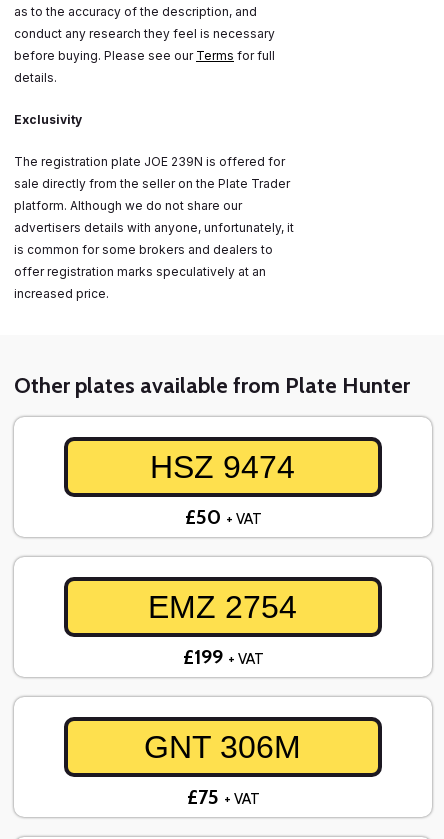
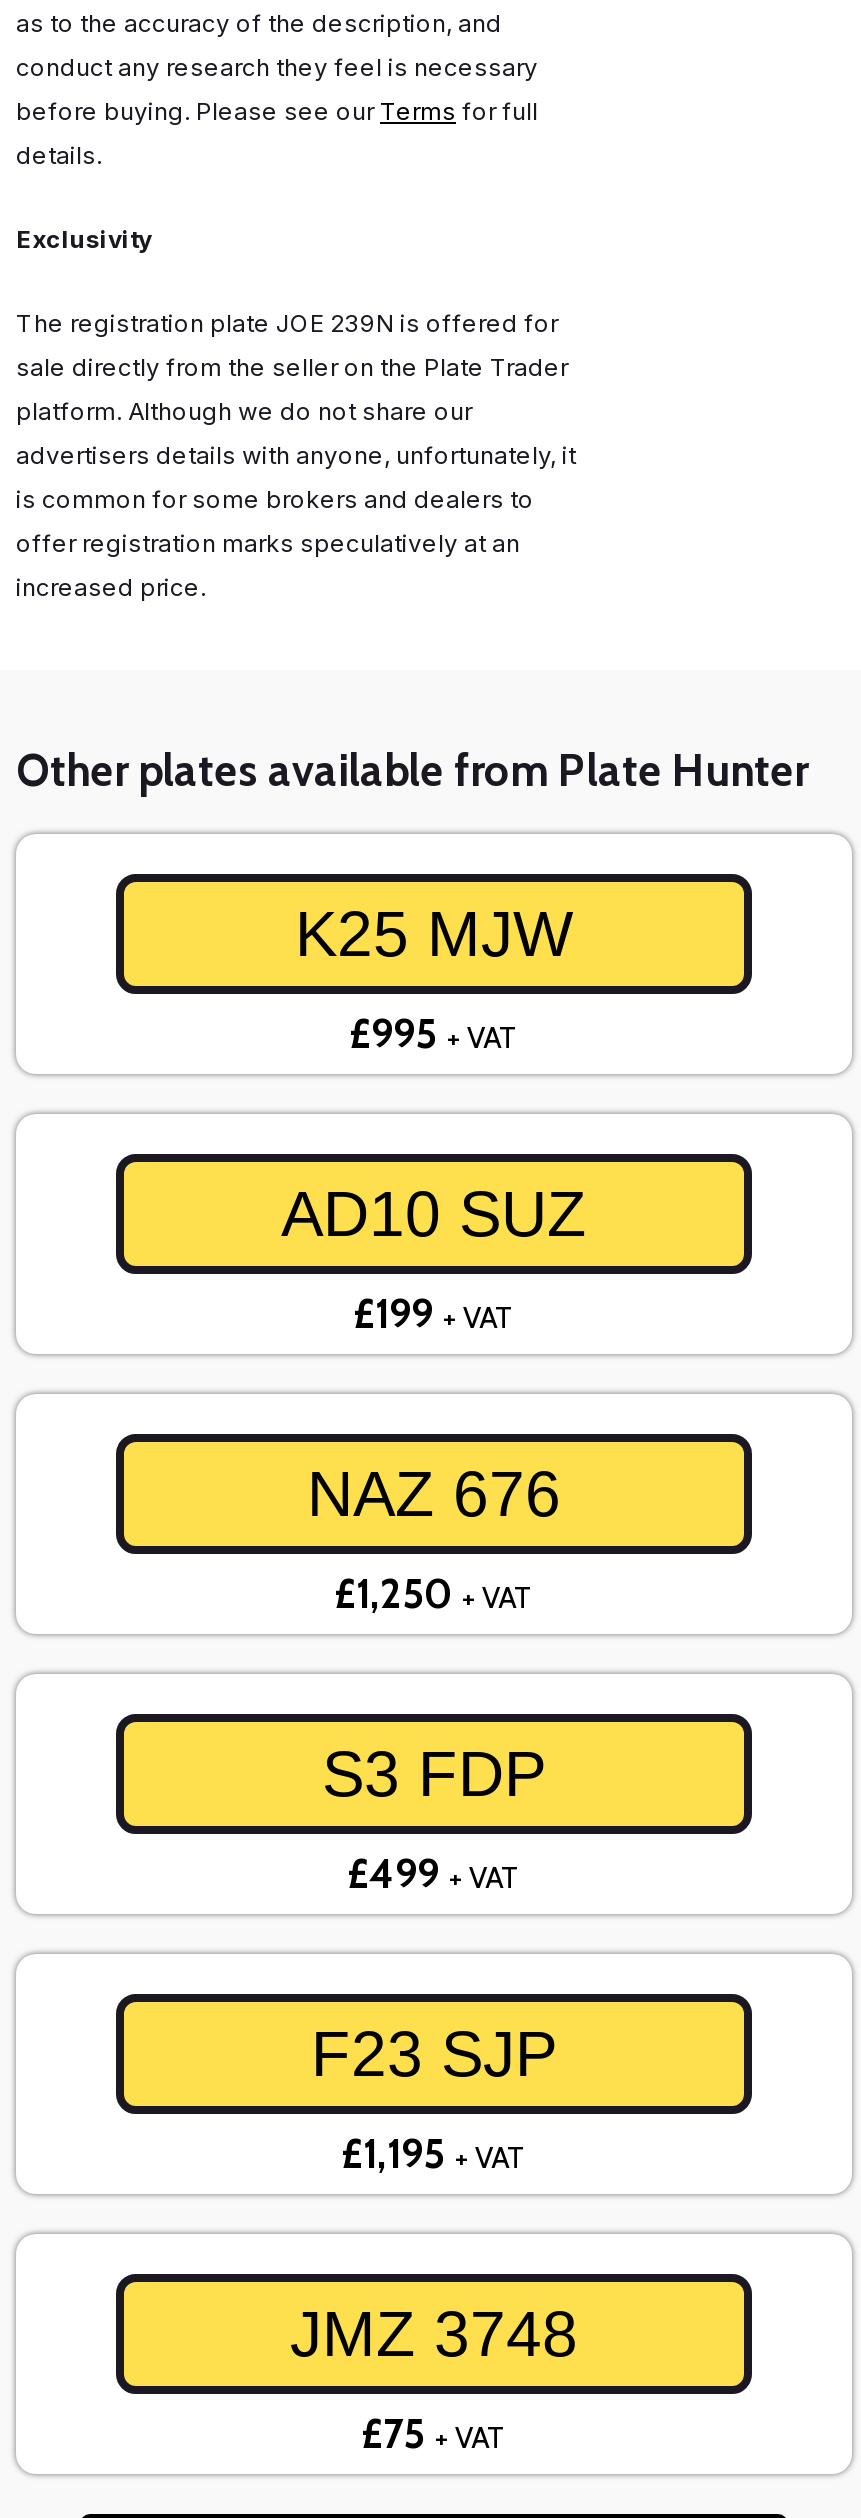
- HSZ 9474
+ K25 MJW

- £50 + VAT
+ £995 + VAT

- EMZ 2754
+ AD10 SUZ

- GNT 306M
+ NAZ 676
+ £1,250 + VAT
+ S3 FDP
+ £499 + VAT
+ F23 SJP
+ £1,195 + VAT
+ JMZ 3748
